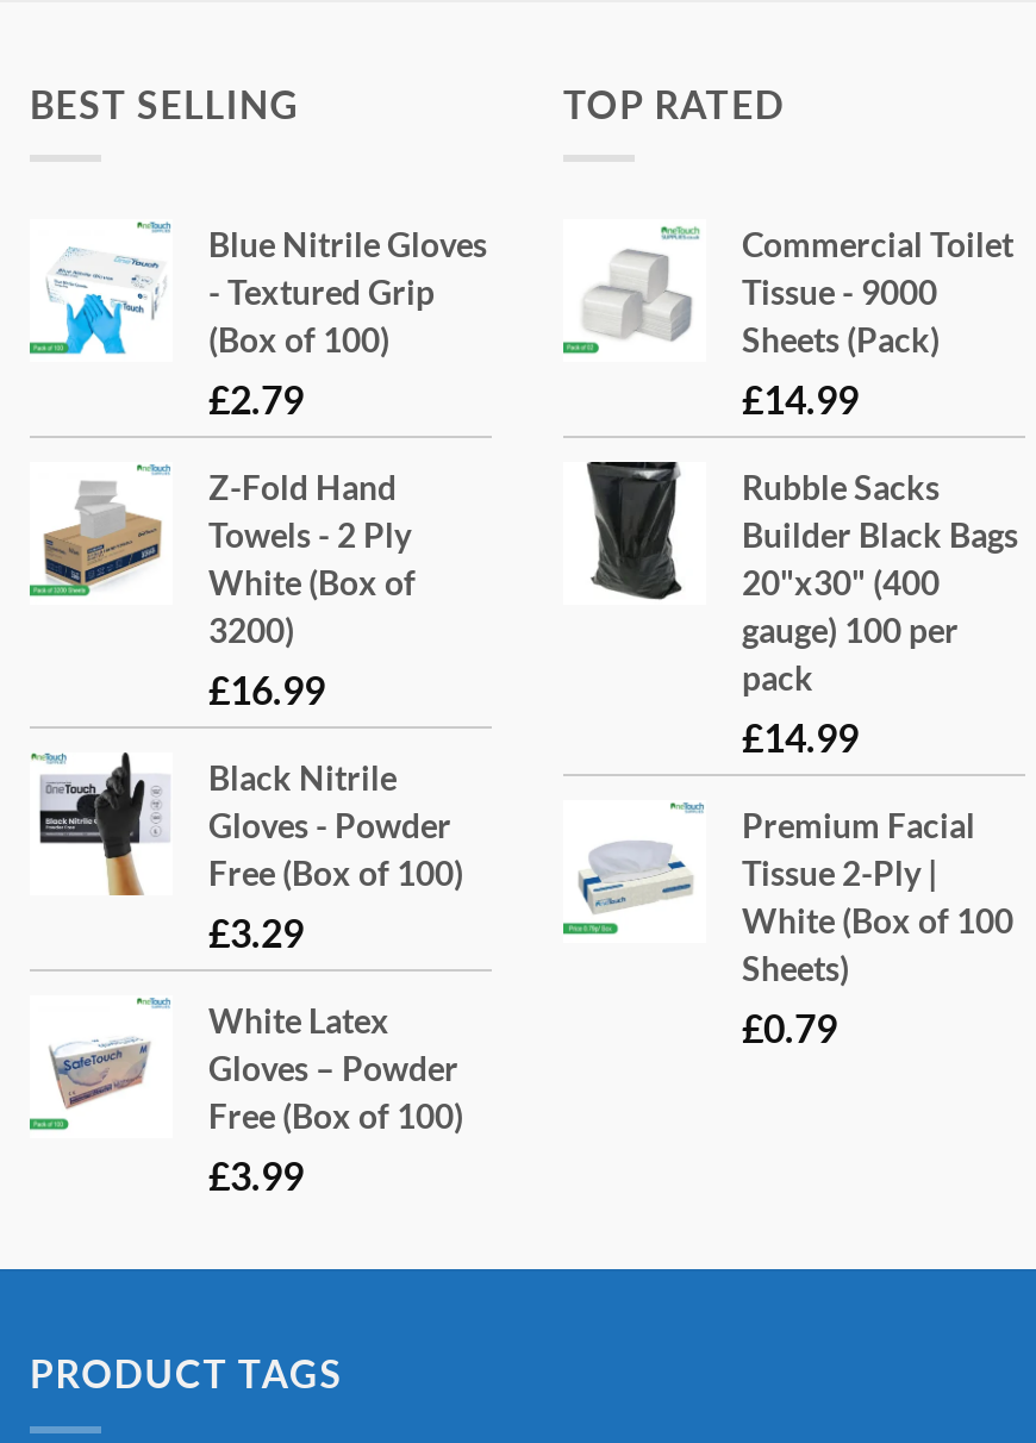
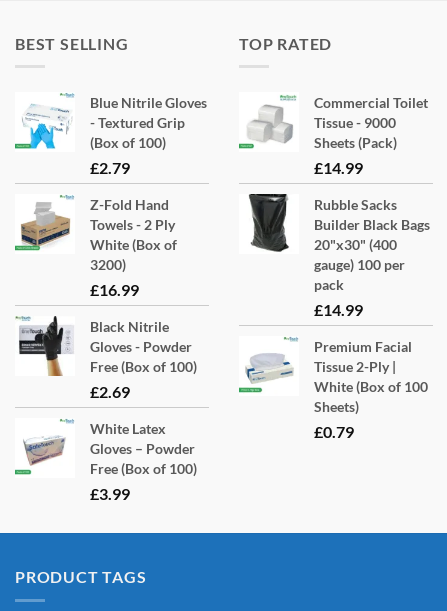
- £3.29
+ £2.69
